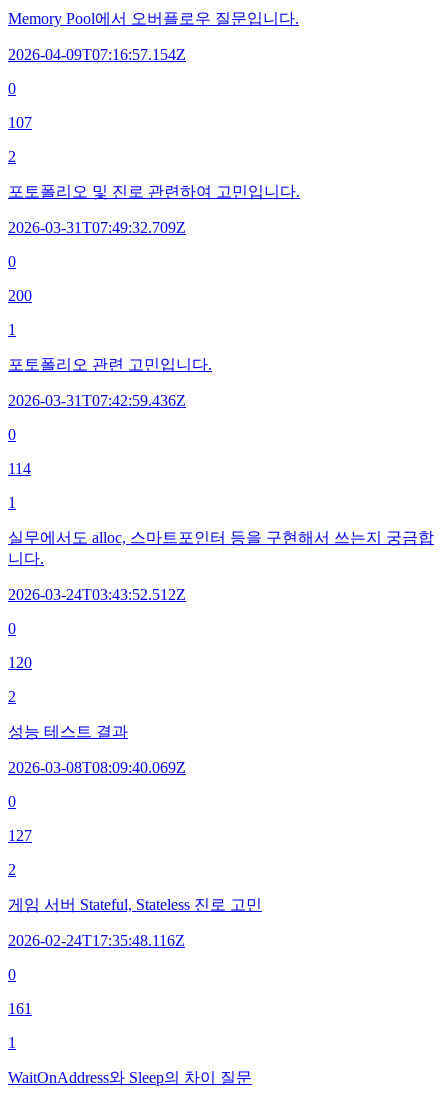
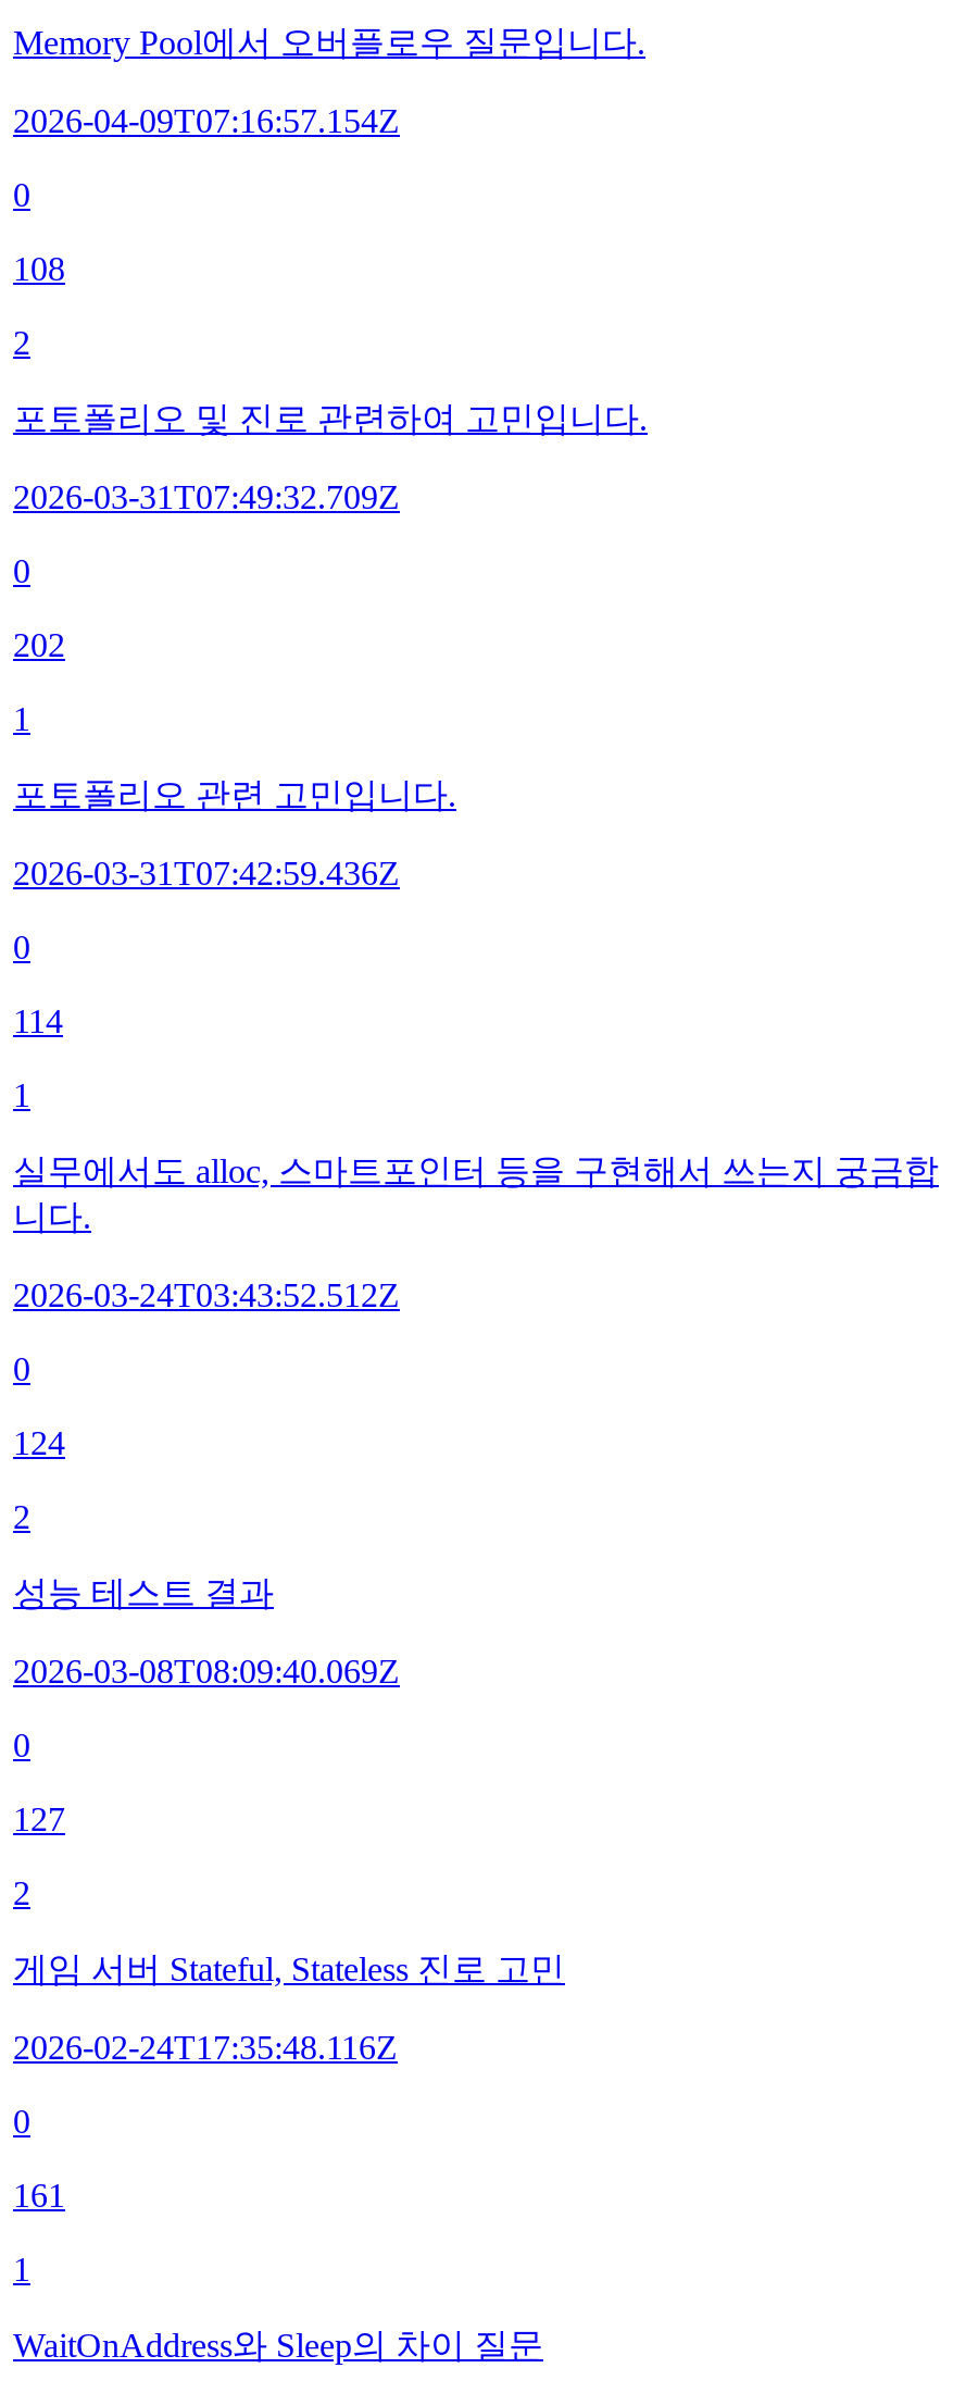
- 107
+ 108

- 200
+ 202

- 120
+ 124
